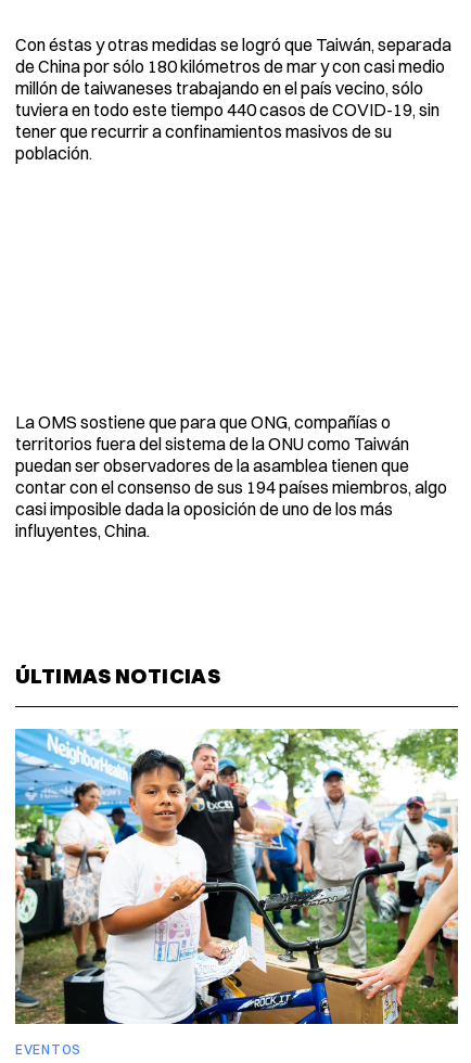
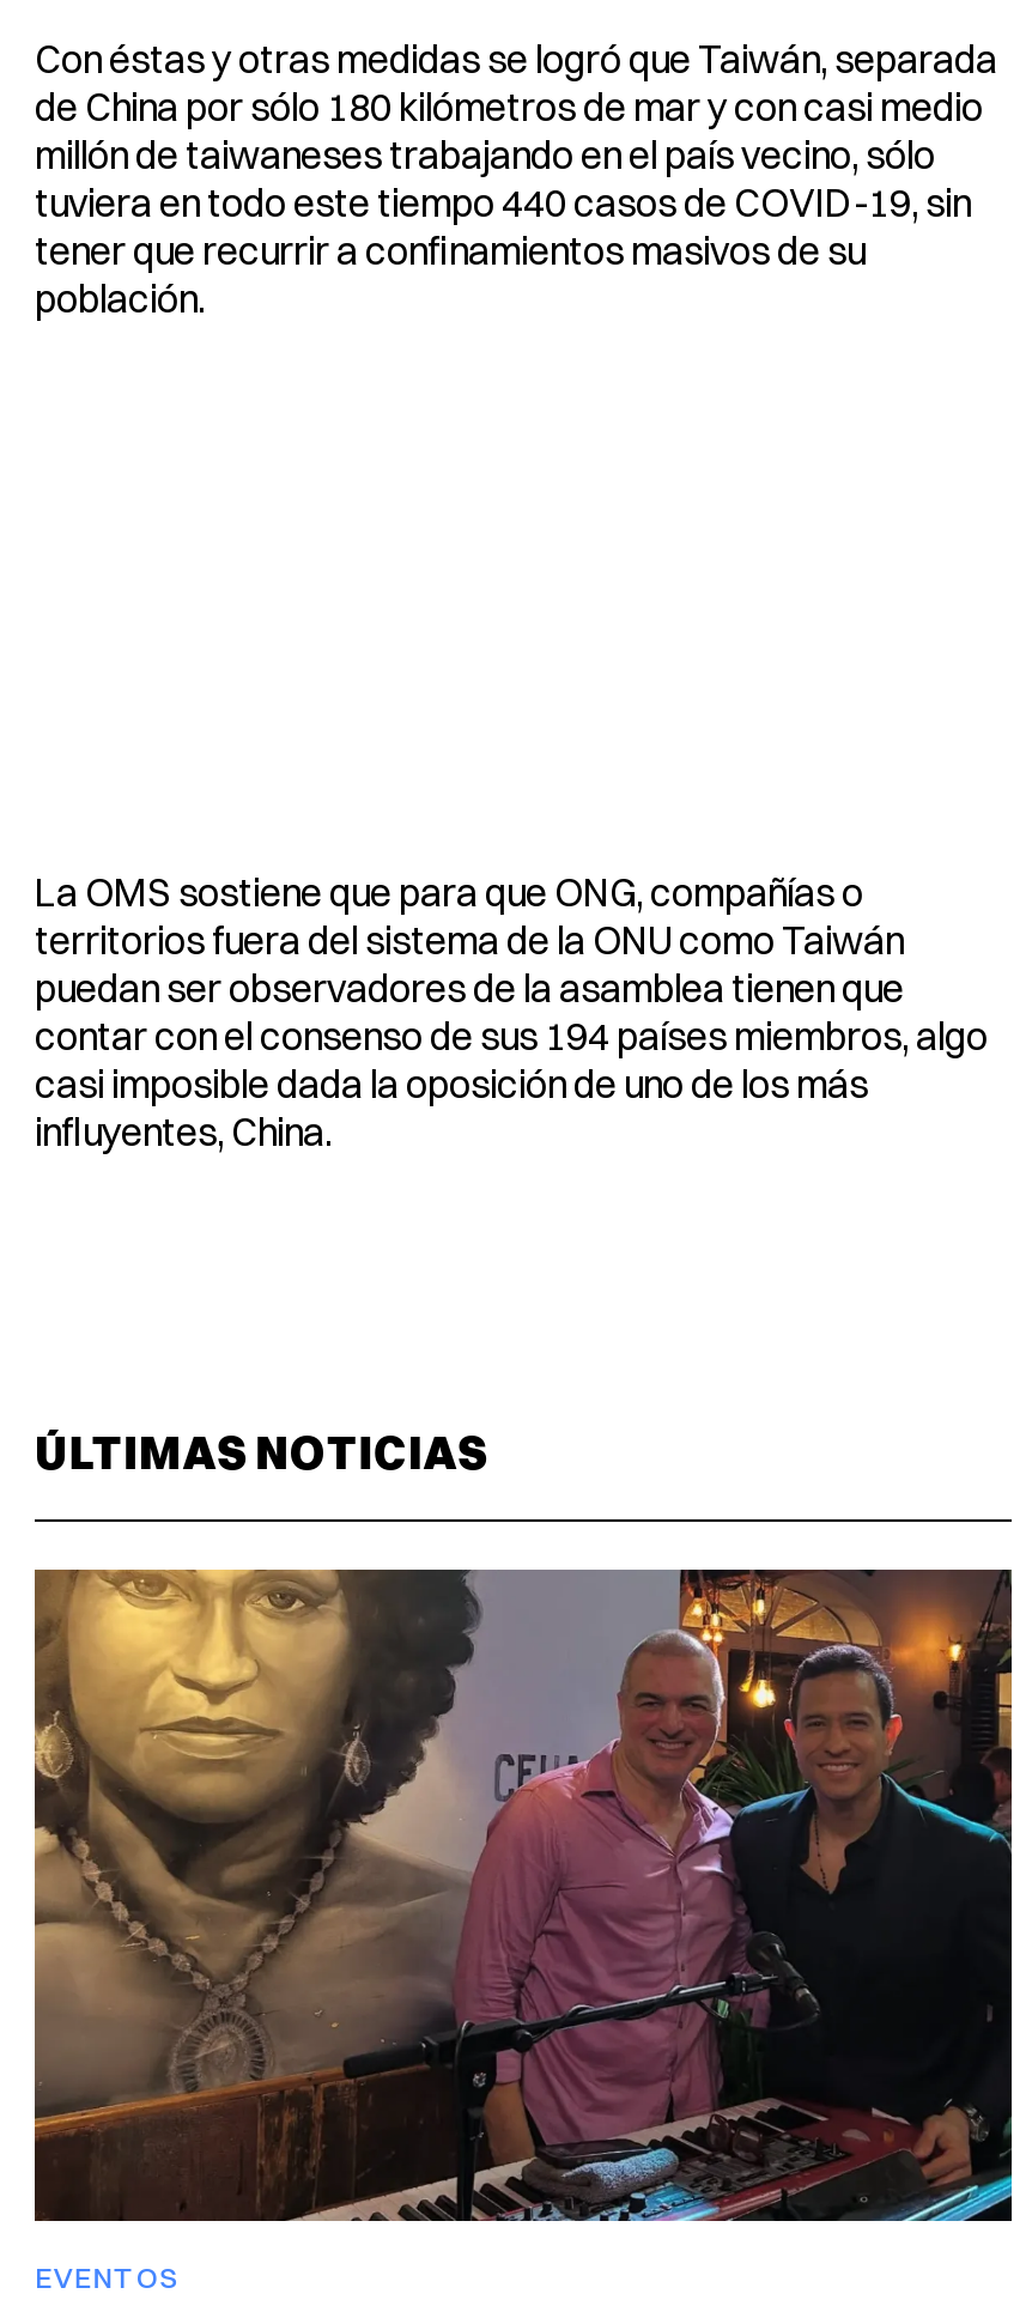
- [image]
+ [image]
